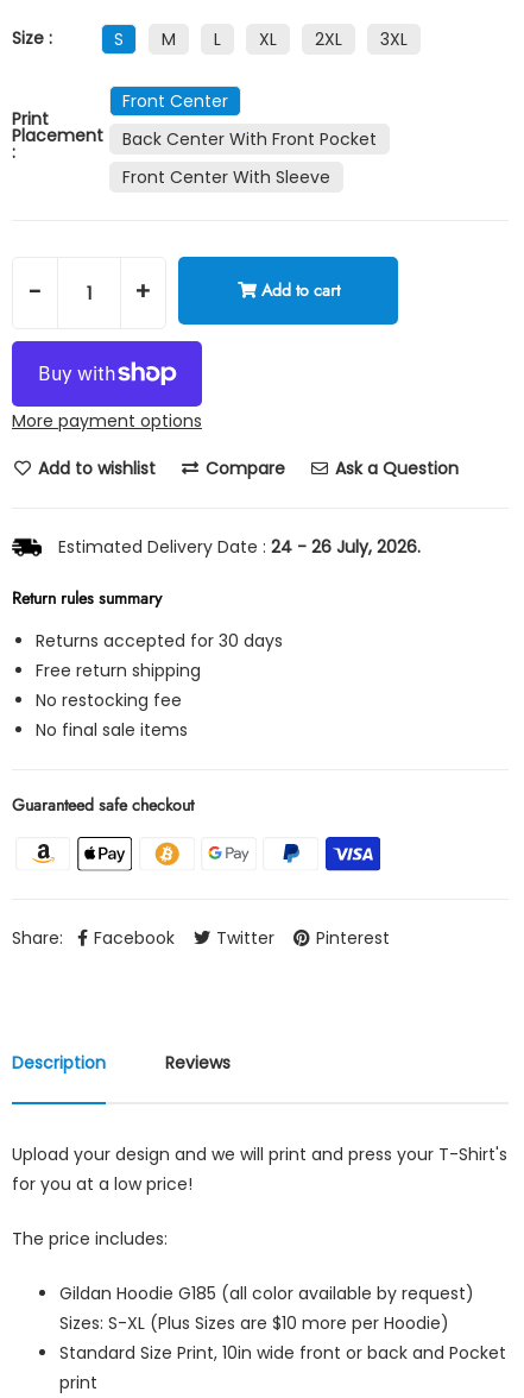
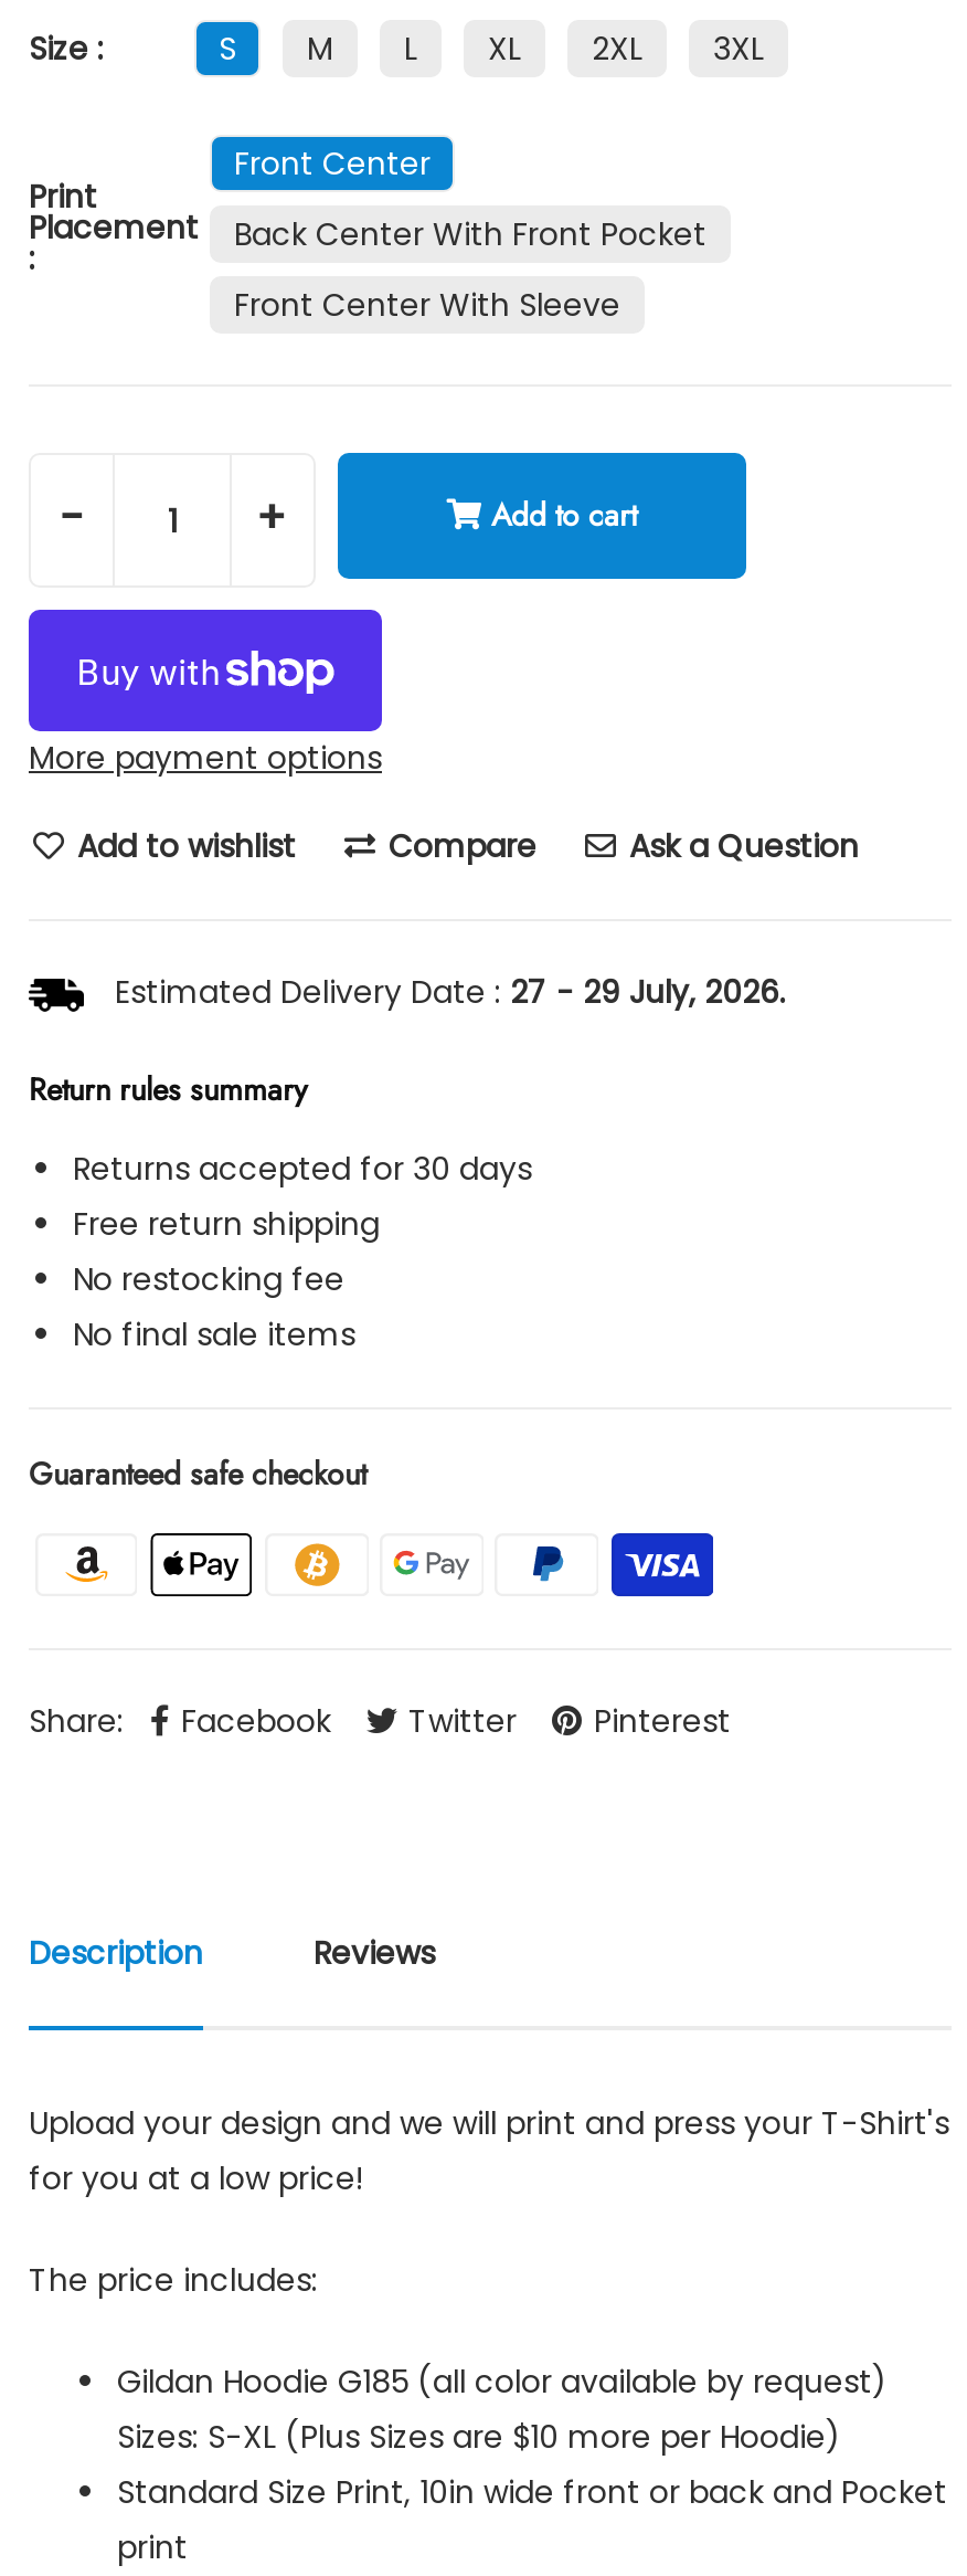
- Estimated Delivery Date : 24 - 26 July, 2026.
+ Estimated Delivery Date : 27 - 29 July, 2026.
